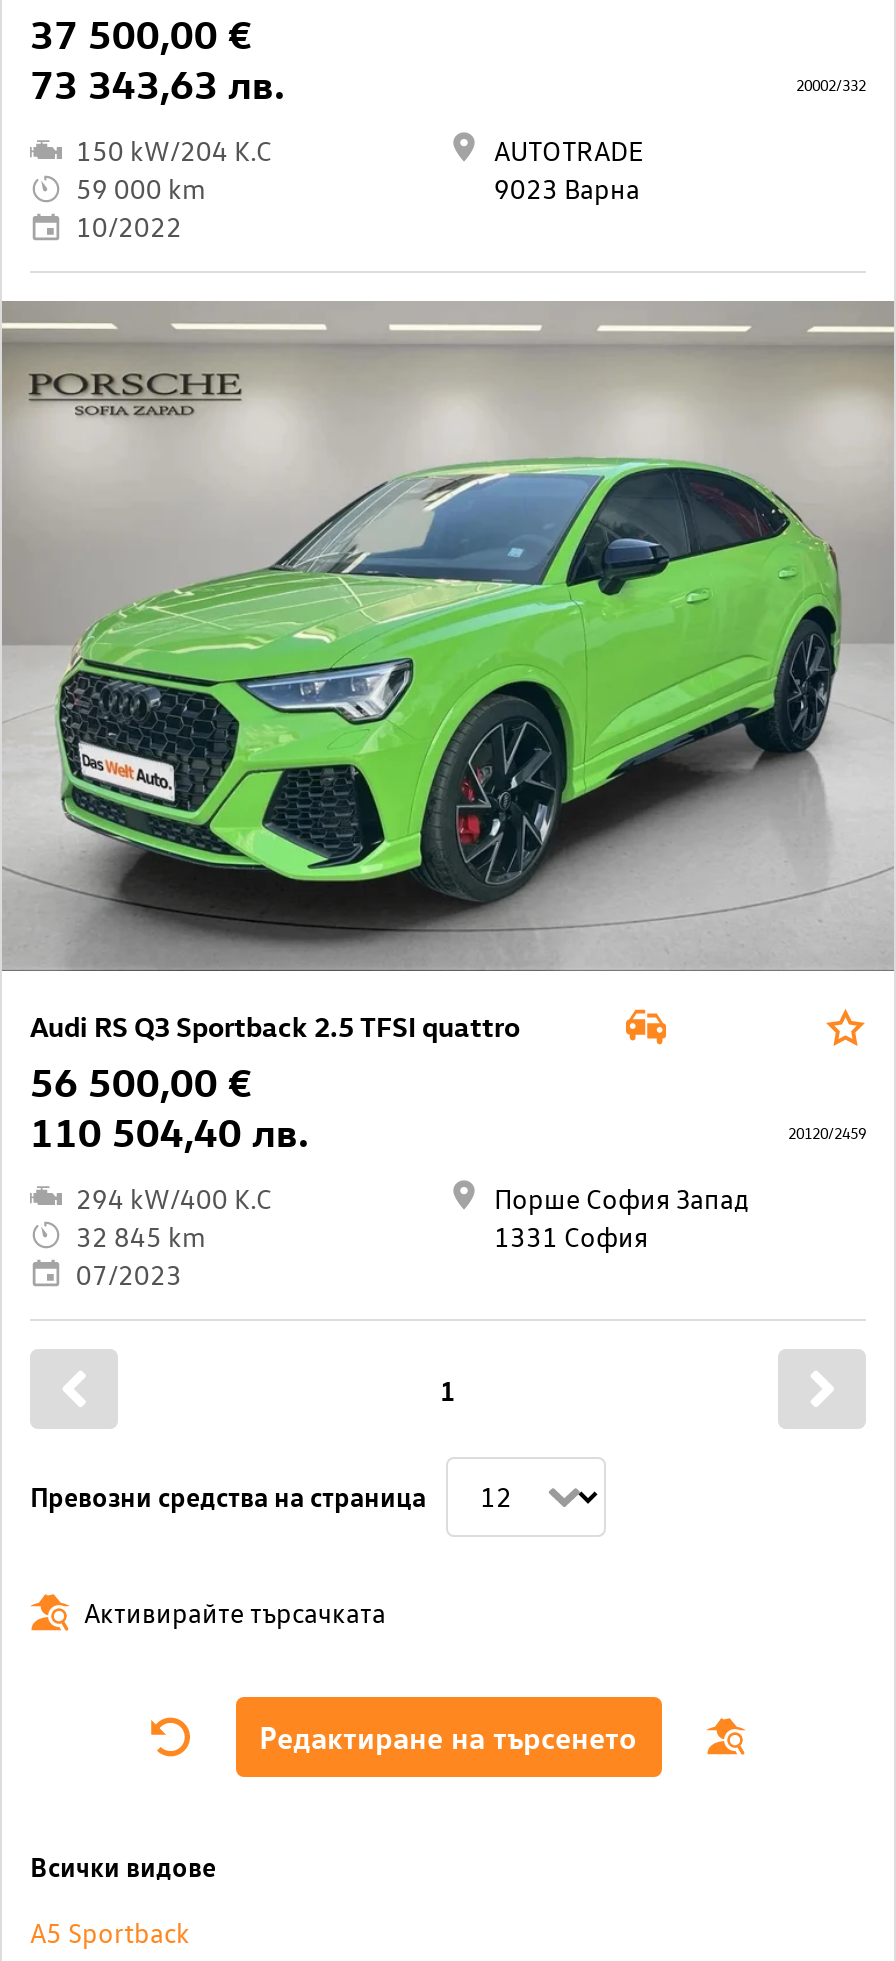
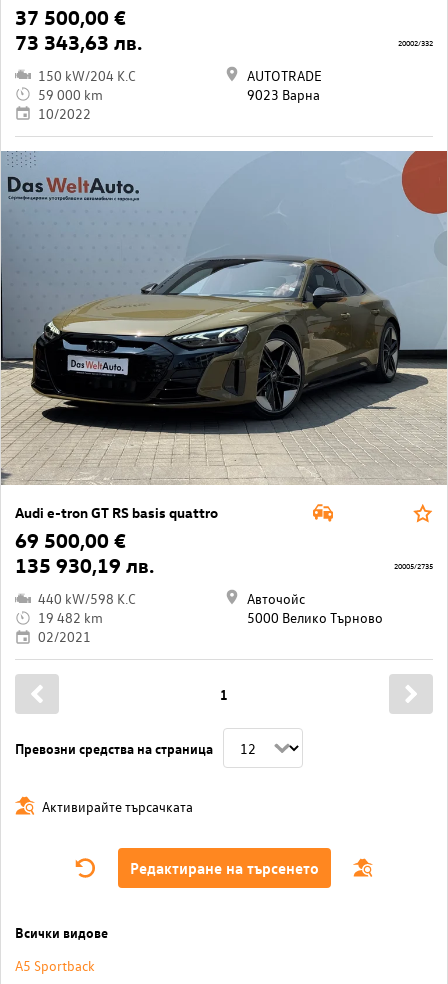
- [image]
- Audi RS Q3 Sportback 2.5 TFSI quattro
- 56 500,00 €
- 110 504,40 лв.
+ [image]
+ Audi e-tron GT RS basis quattro
+ 69 500,00 €
+ 135 930,19 лв.

- 20120/2459
+ 20005/2735

- 294 kW/400 K.C
- 32 845 km
- 07/2023
+ 440 kW/598 K.C
+ 19 482 km
+ 02/2021

- Порше София Запад
- 1331 София
+ Авточойс
+ 5000 Велико Търново
